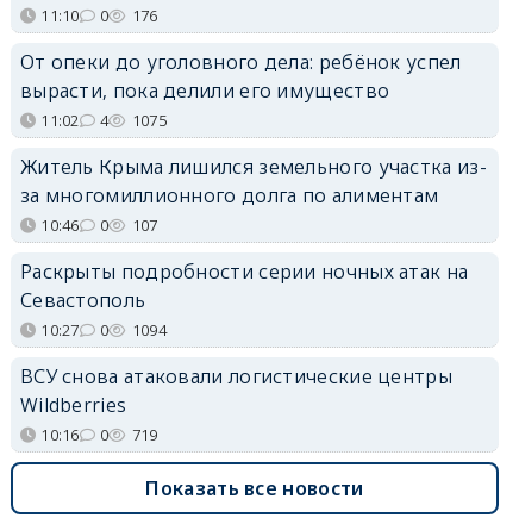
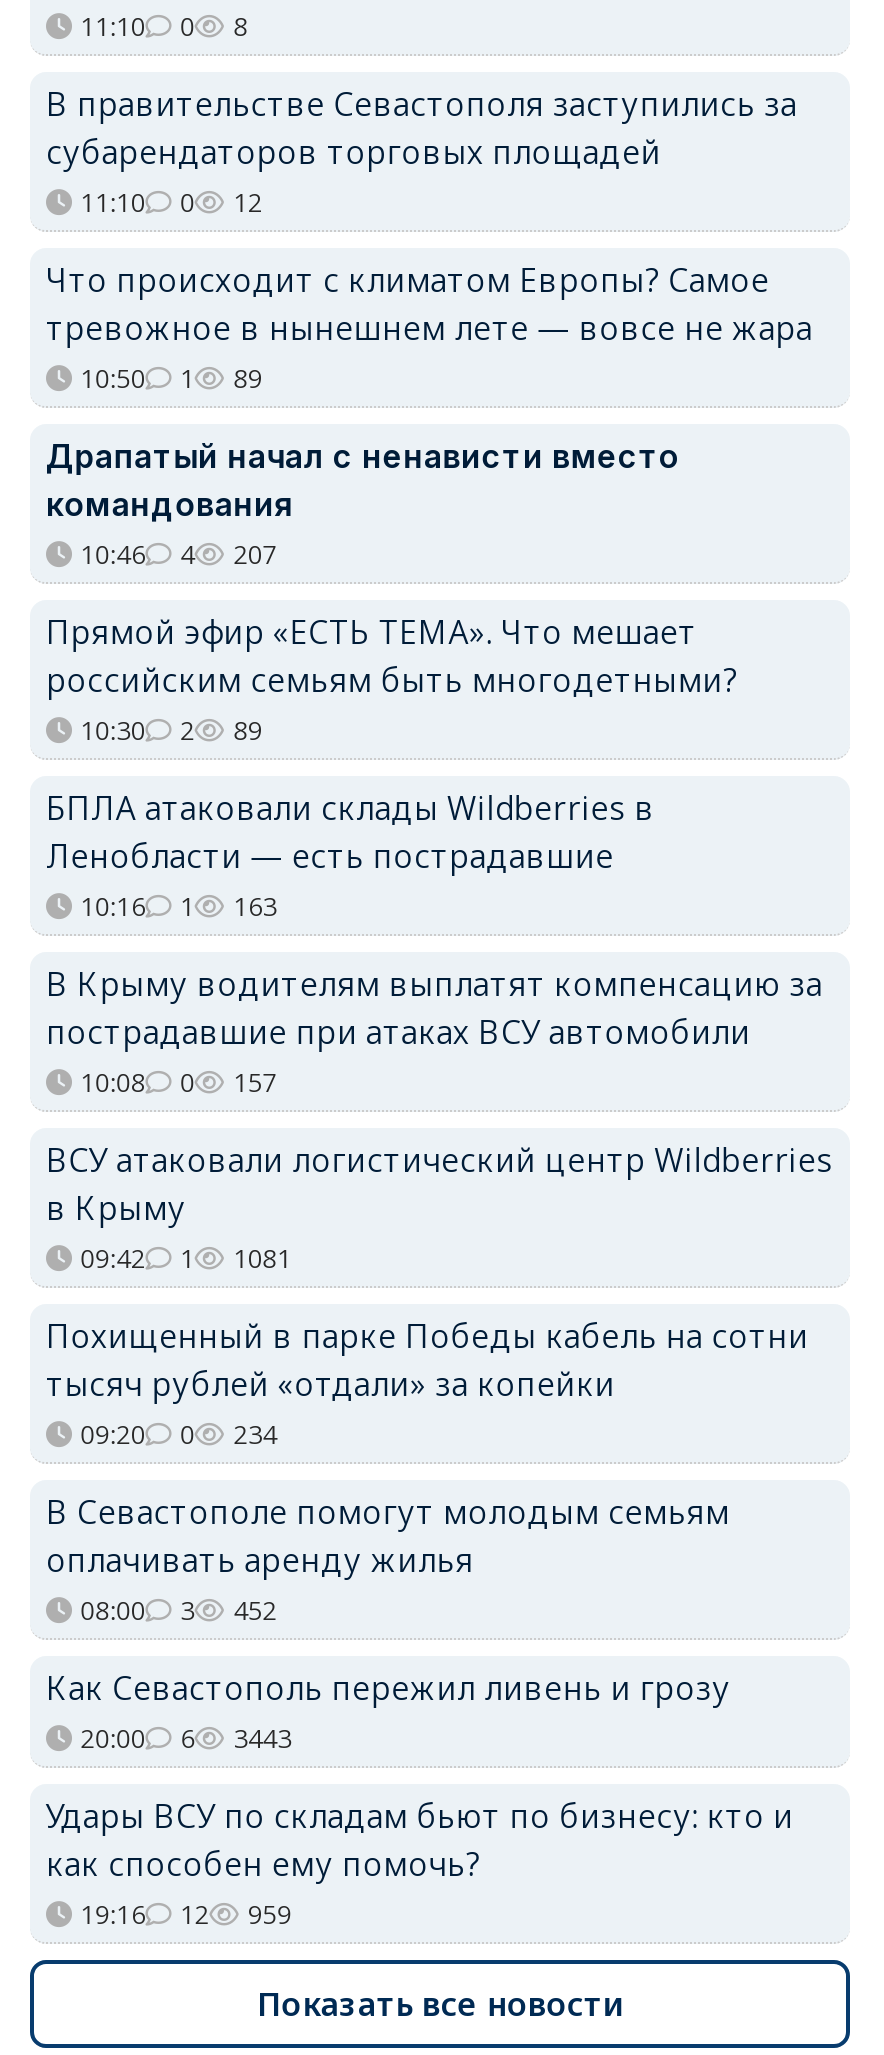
- 176
- От опеки до уголовного дела: ребёнок успел
- вырасти, пока делили его имущество
- 11:02
+ 8
+ В правительстве Севастополя заступились за
+ субарендаторов торговых площадей
+ 11:10
+ 0
+ 12
+ Что происходит с климатом Европы? Самое
+ тревожное в нынешнем лете — вовсе не жара
+ 10:50
+ 1
+ 89
+ Драпатый начал с ненависти вместо
+ командования
+ 10:46

- 1075
- Житель Крыма лишился земельного участка из-
- за многомиллионного долга по алиментам
- 10:46
+ 207
+ Прямой эфир «ЕСТЬ ТЕМА». Что мешает
+ российским семьям быть многодетными?
+ 10:30
+ 2
+ 89
+ БПЛА атаковали склады Wildberries в
+ Ленобласти — есть пострадавшие
+ 10:16
+ 1
+ 163
+ В Крыму водителям выплатят компенсацию за
+ пострадавшие при атаках ВСУ автомобили
+ 10:08

- 107
- Раскрыты подробности серии ночных атак на
- Севастополь
- 10:27
+ 157
+ ВСУ атаковали логистический центр Wildberries
+ в Крыму
+ 09:42
+ 1
+ 1081
+ Похищенный в парке Победы кабель на сотни
+ тысяч рублей «отдали» за копейки
+ 09:20

- 1094
- ВСУ снова атаковали логистические центры
- Wildberries
- 10:16
- 0
- 719
+ 234
+ В Севастополе помогут молодым семьям
+ оплачивать аренду жилья
+ 08:00
+ 3
+ 452
+ Как Севастополь пережил ливень и грозу
+ 20:00
+ 6
+ 3443
+ Удары ВСУ по складам бьют по бизнесу: кто и
+ как способен ему помочь?
+ 19:16
+ 12
+ 959
